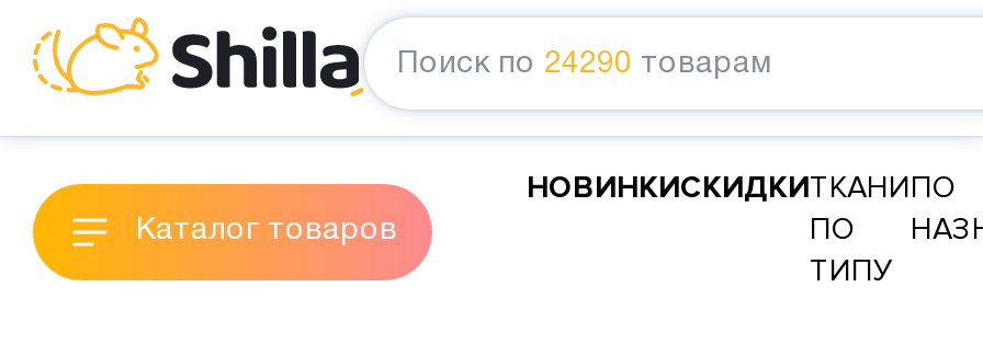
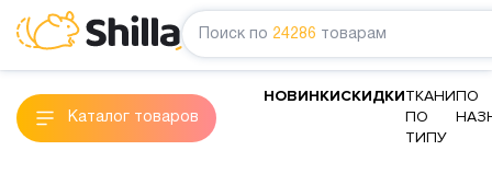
- Поиск по 24290 товарам
+ Поиск по 24286 товарам
